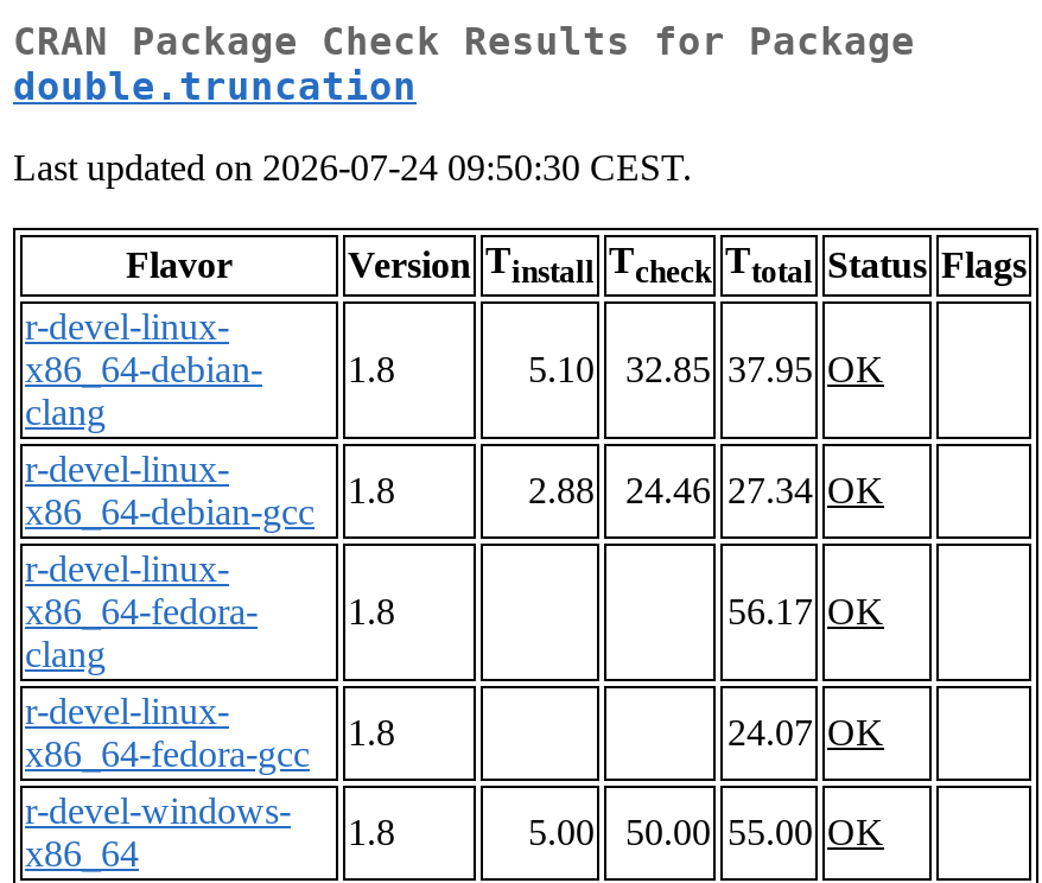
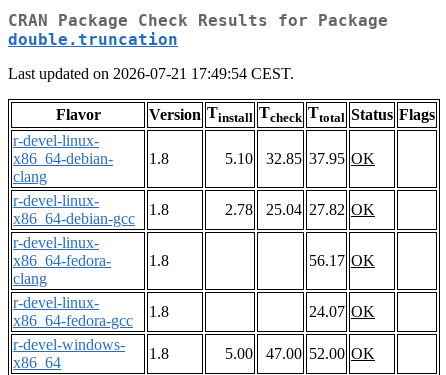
- Last updated on 2026-07-24 09:50:30 CEST.
+ Last updated on 2026-07-21 17:49:54 CEST.

- 2.88
+ 2.78

- 24.46 27.34 OK
+ 25.04 27.82 OK

- 5.00 50.00 55.00 OK
+ 5.00 47.00 52.00 OK
